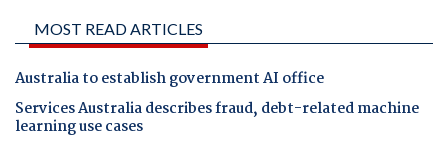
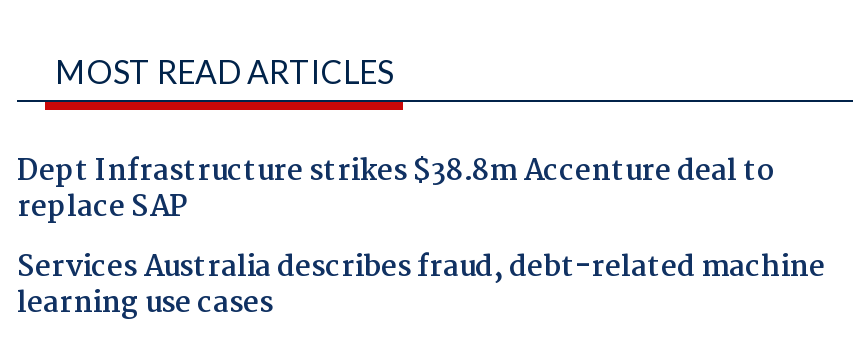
- Australia to establish government AI office
+ Dept Infrastructure strikes $38.8m Accenture deal to
+ replace SAP
